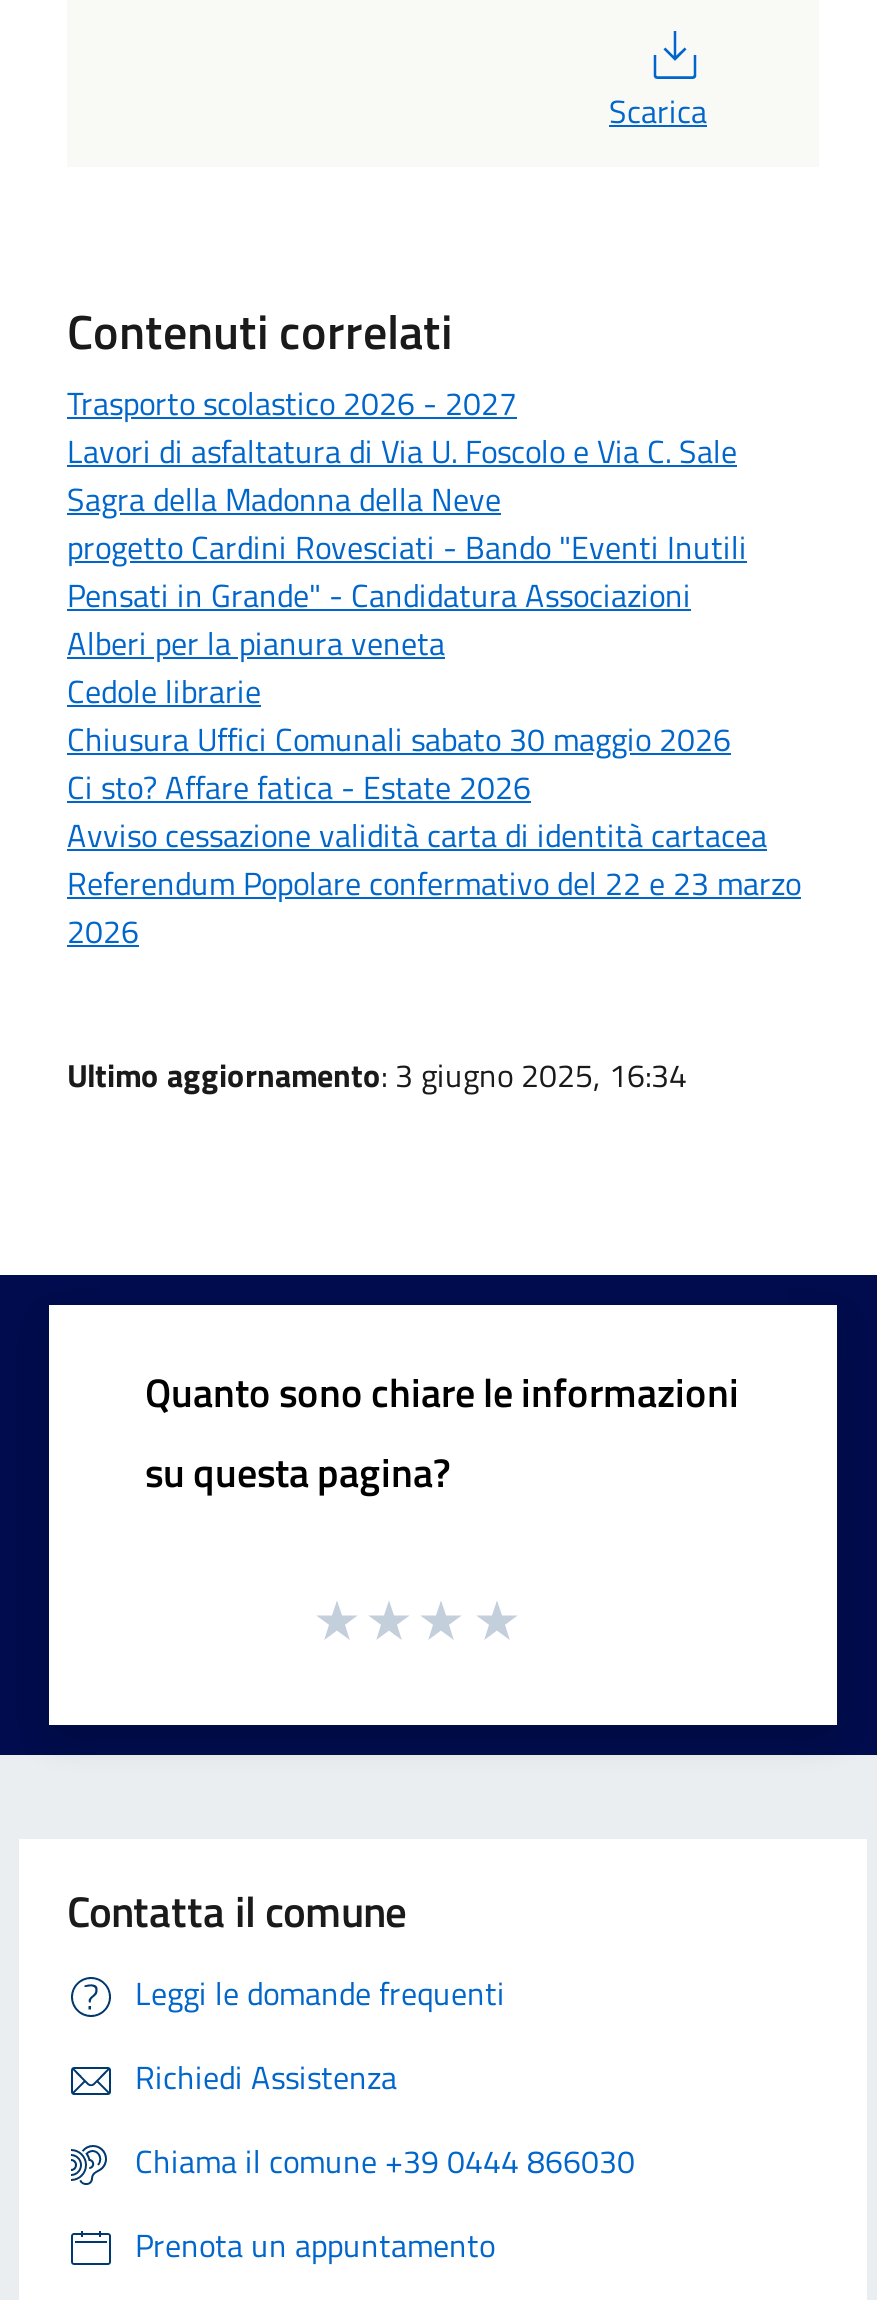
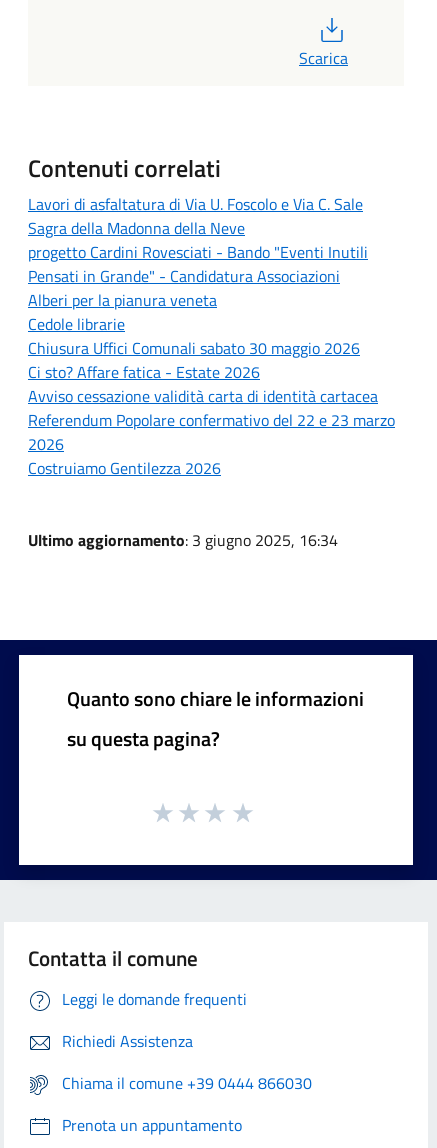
- Trasporto scolastico 2026 - 2027

moved up: Lavori di asfaltatura di Via U. Foscolo e Via C. Sale | Sagra della Madonna della Neve | progetto Cardini Rovesciati - Bando "Eventi Inutili | ... | Referendum Popolare confermativo del 22 e 23 marzo | 2026

+ Costruiamo Gentilezza 2026
